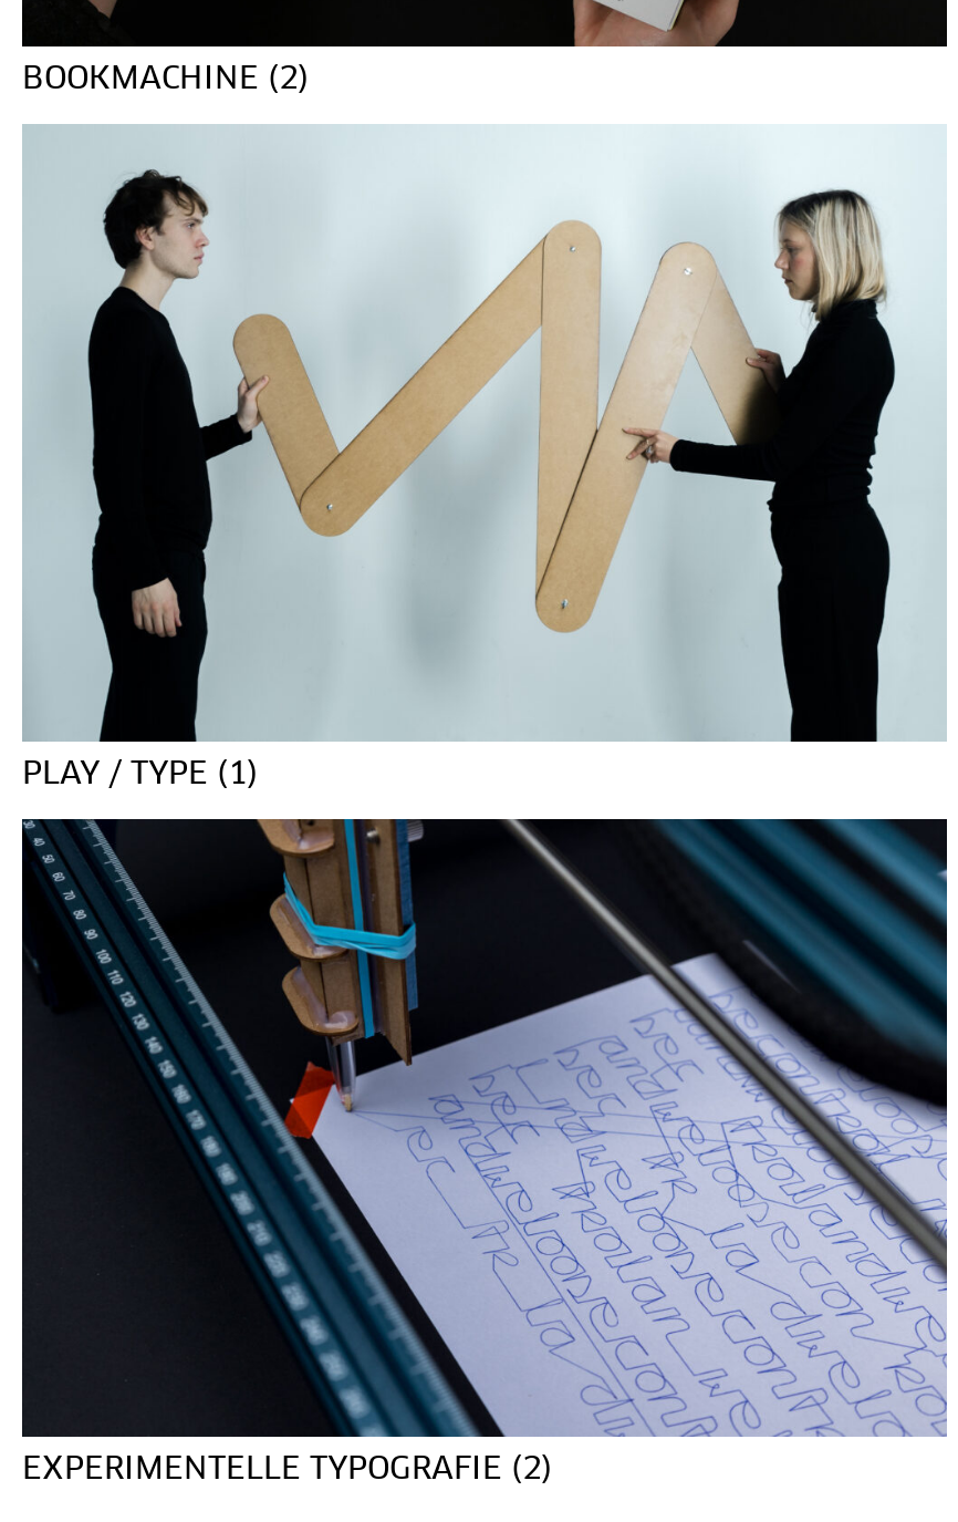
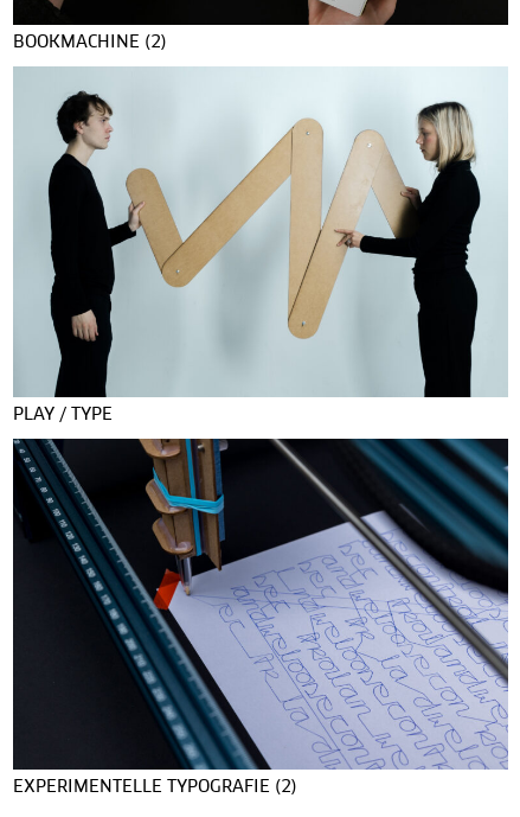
- PLAY / TYPE (1)
+ PLAY / TYPE
